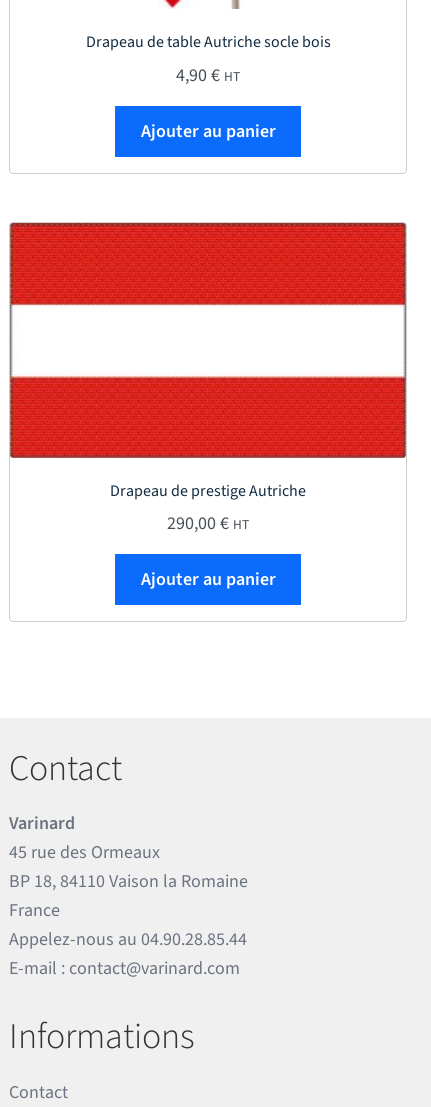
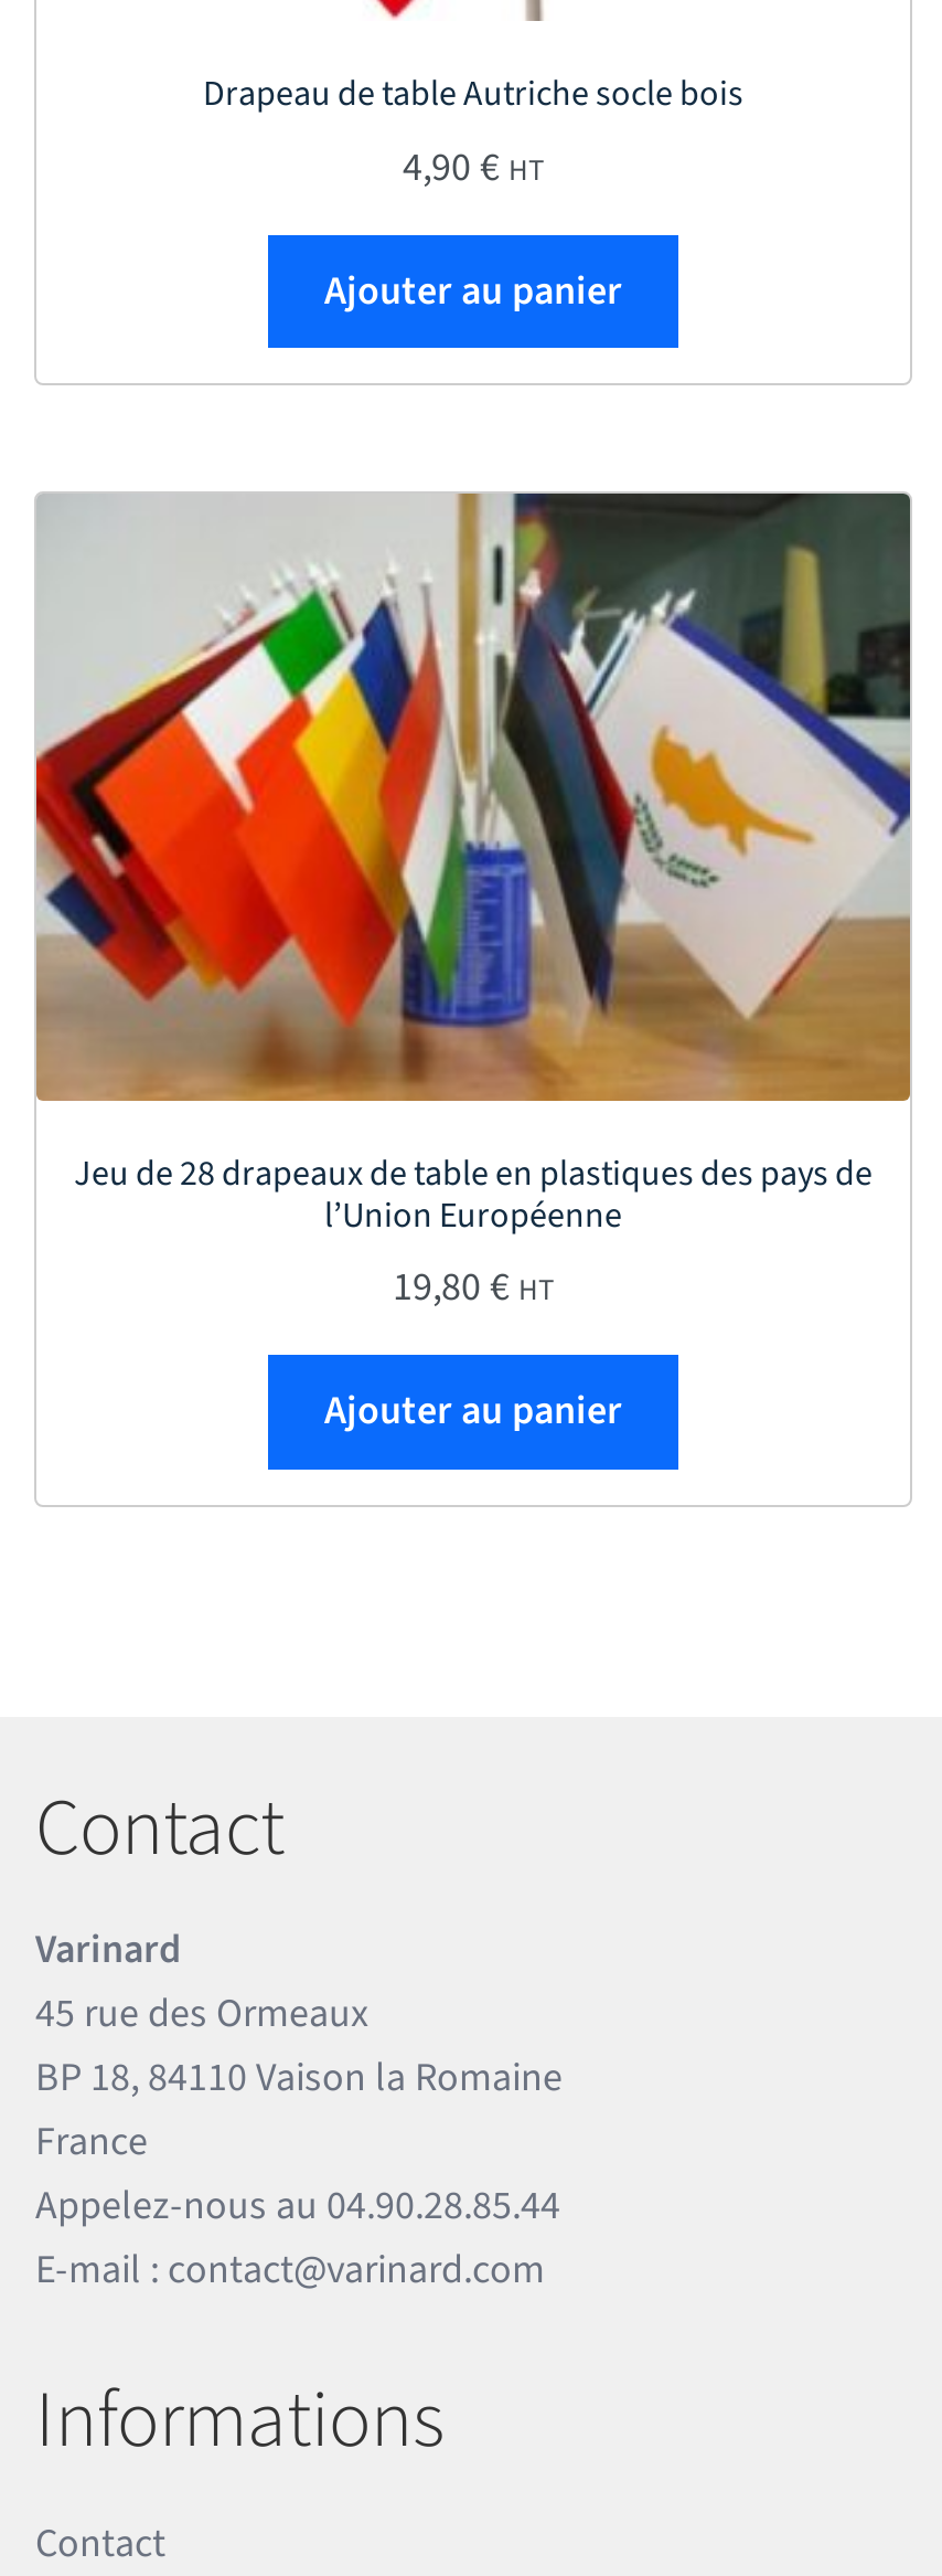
- [image]
- Drapeau de prestige Autriche
- 290,00 € HT
+ [image]
+ Jeu de 28 drapeaux de table en plastiques des pays de
+ l’Union Européenne
+ 19,80 € HT
